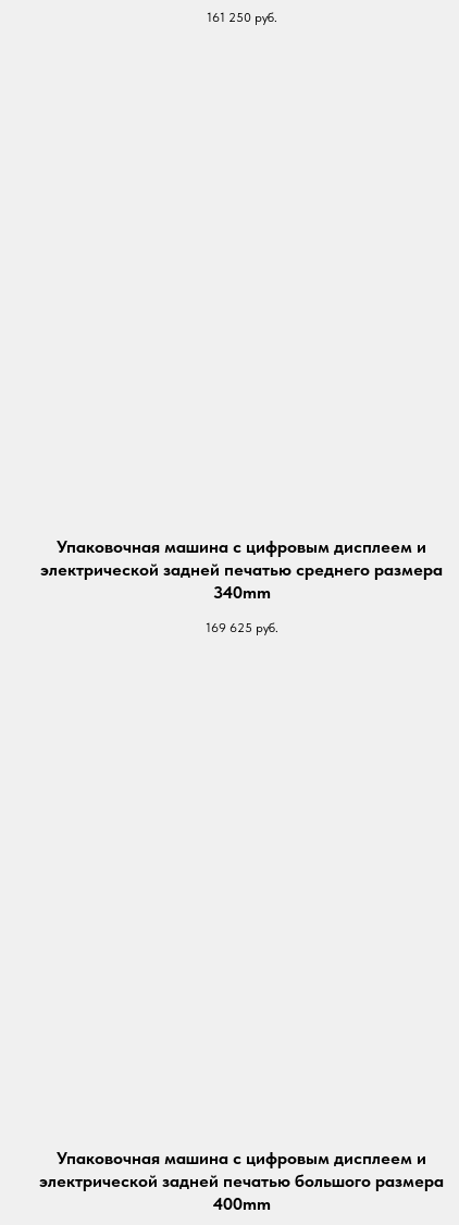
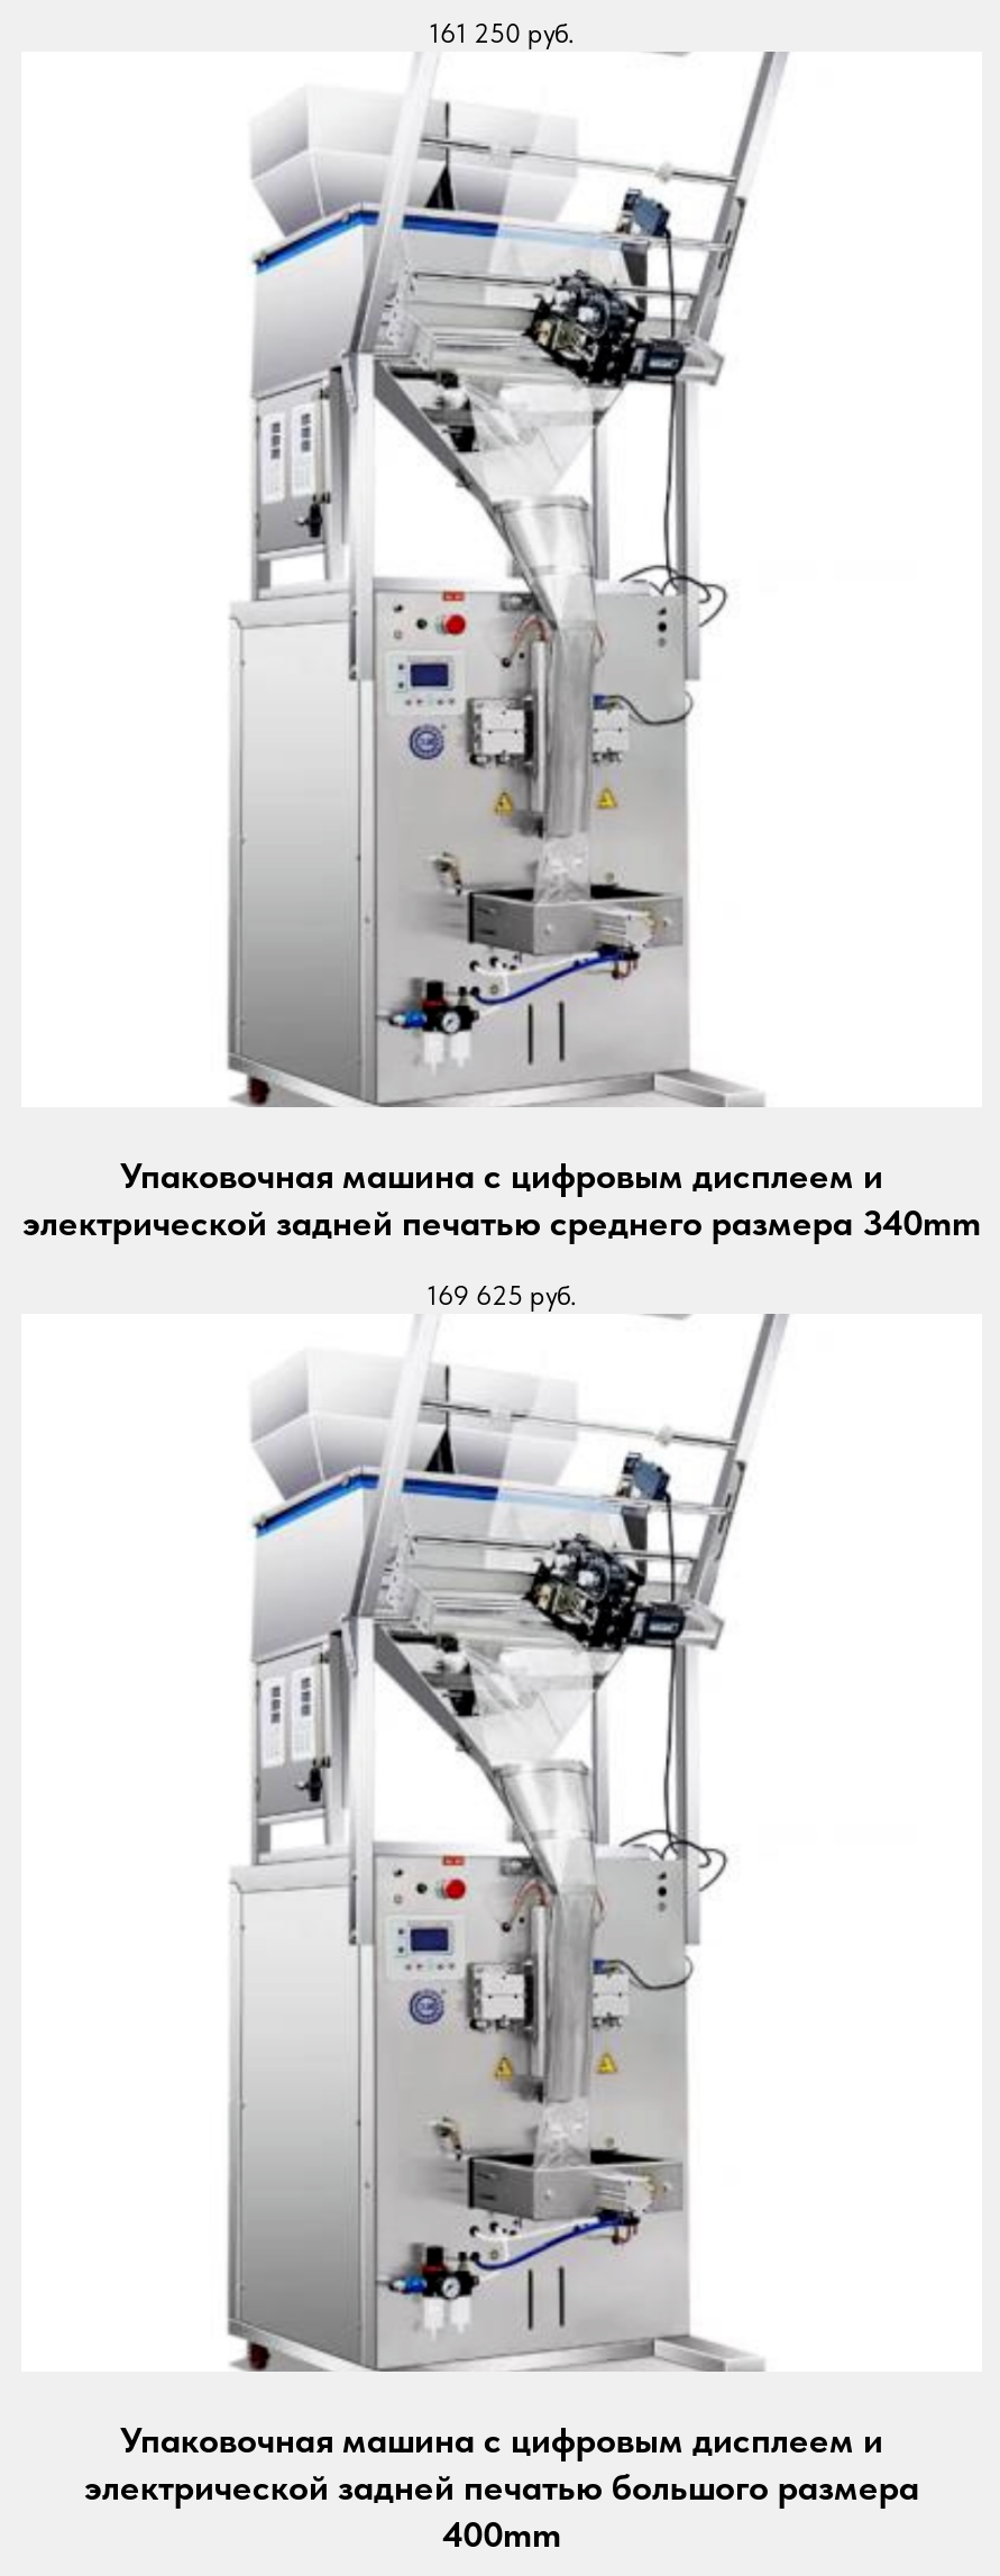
+ [image]

+ [image]
